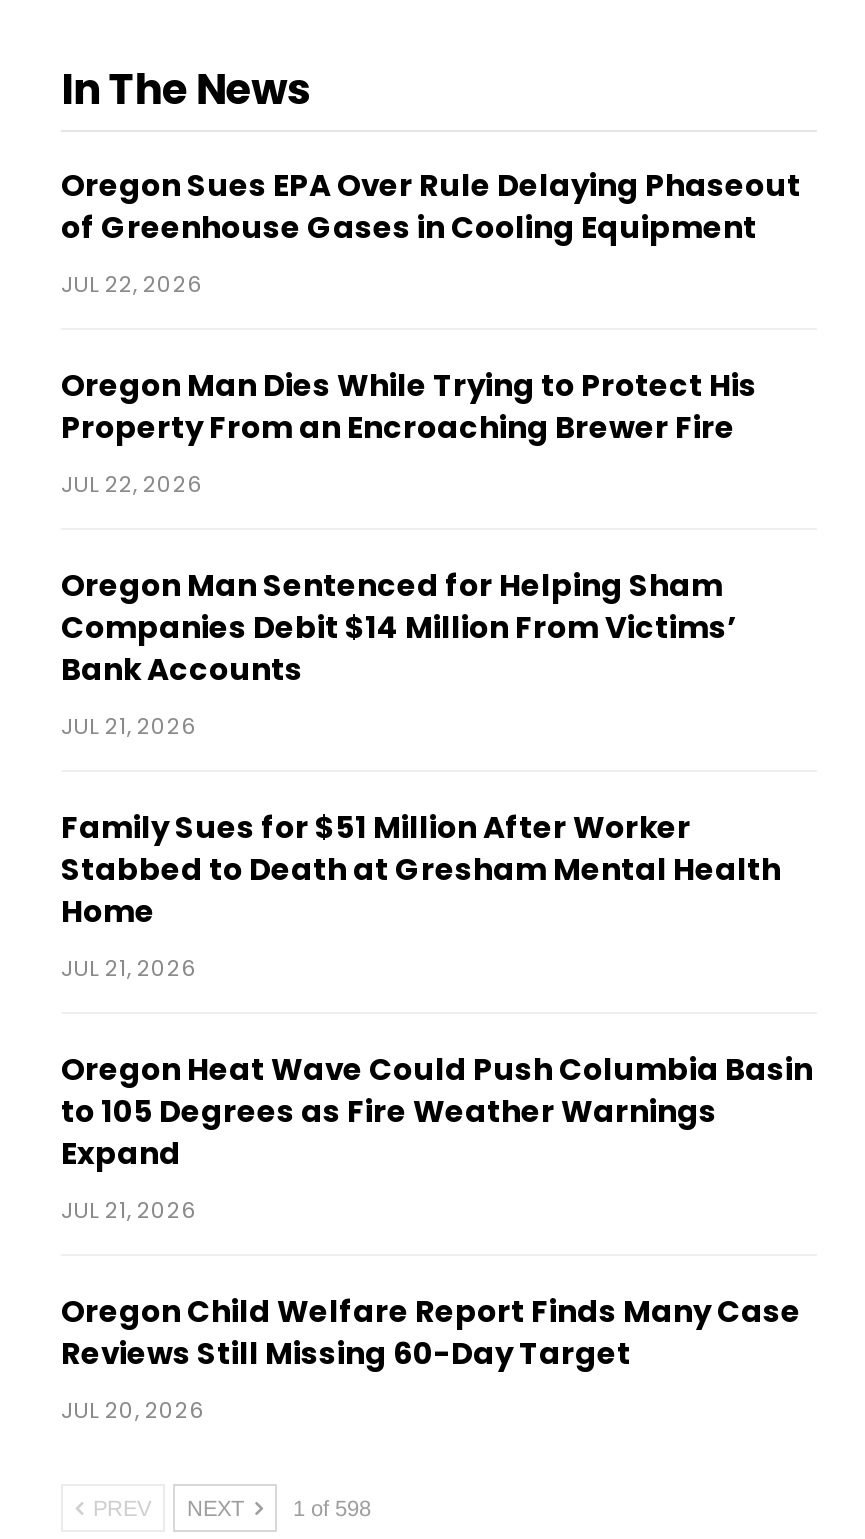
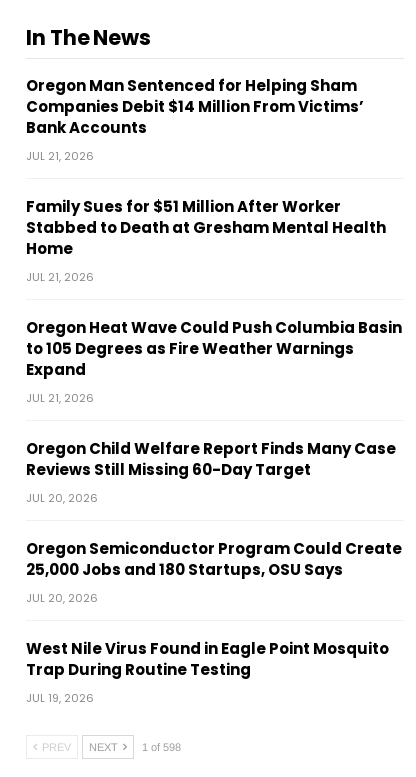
- Oregon Sues EPA Over Rule Delaying Phaseout
- of Greenhouse Gases in Cooling Equipment
- JUL 22, 2026
- Oregon Man Dies While Trying to Protect His
- Property From an Encroaching Brewer Fire
- JUL 22, 2026

moved up: Oregon Man Sentenced for Helping Sham | Companies Debit $14 Million From Victims’ | Bank Accounts | ... | Reviews Still Missing 60-Day Target | JUL 20, 2026

+ Oregon Semiconductor Program Could Create
+ 25,000 Jobs and 180 Startups, OSU Says
+ JUL 20, 2026
+ West Nile Virus Found in Eagle Point Mosquito
+ Trap During Routine Testing
+ JUL 19, 2026
